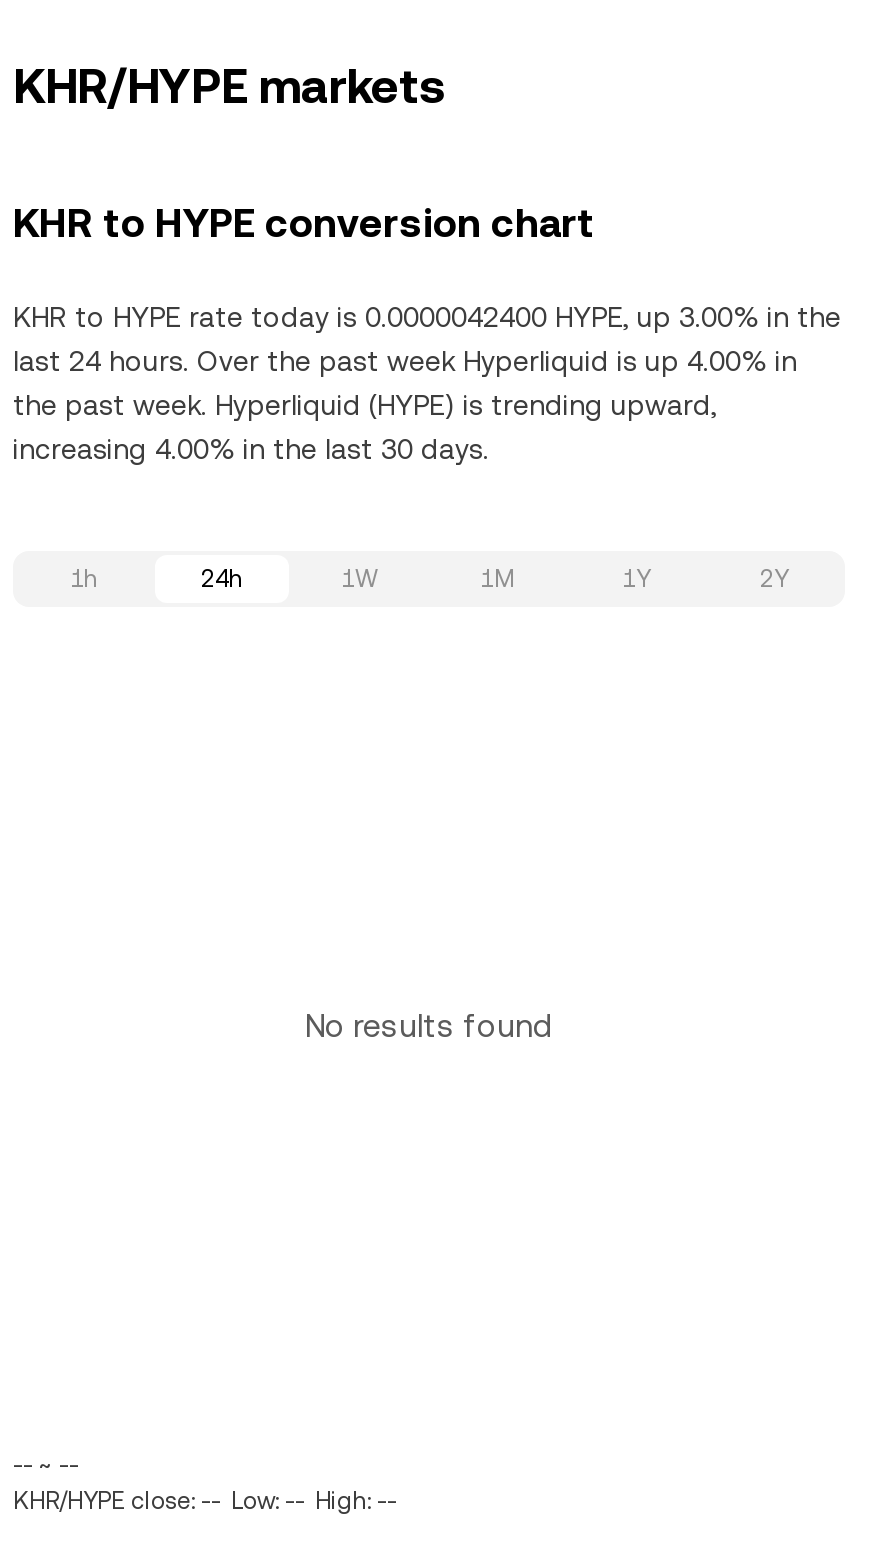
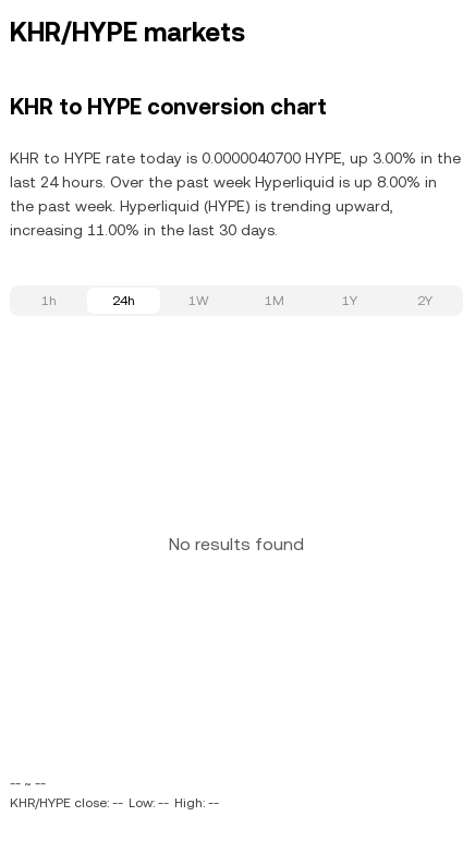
- KHR to HYPE rate today is 0.0000042400 HYPE, up 3.00% in the
+ KHR to HYPE rate today is 0.0000040700 HYPE, up 3.00% in the

- last 24 hours. Over the past week Hyperliquid is up 4.00% in
+ last 24 hours. Over the past week Hyperliquid is up 8.00% in

- increasing 4.00% in the last 30 days.
+ increasing 11.00% in the last 30 days.
